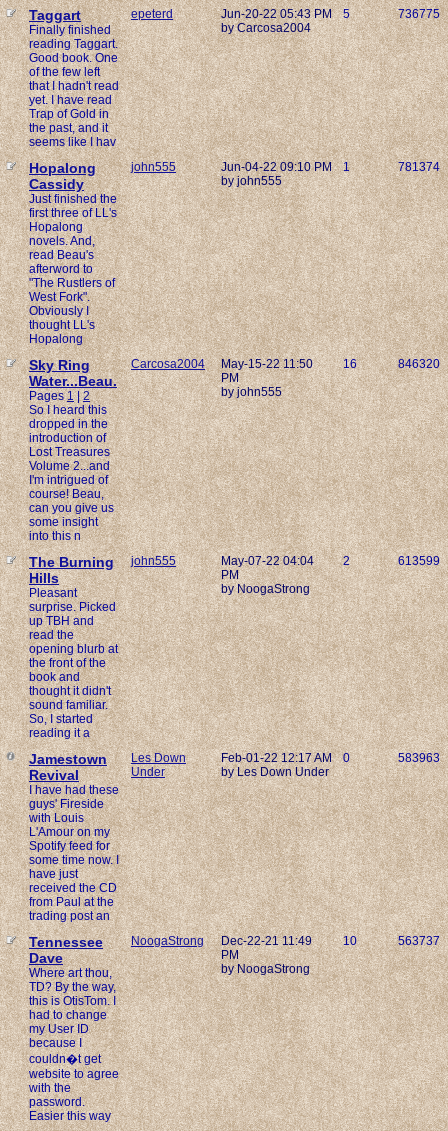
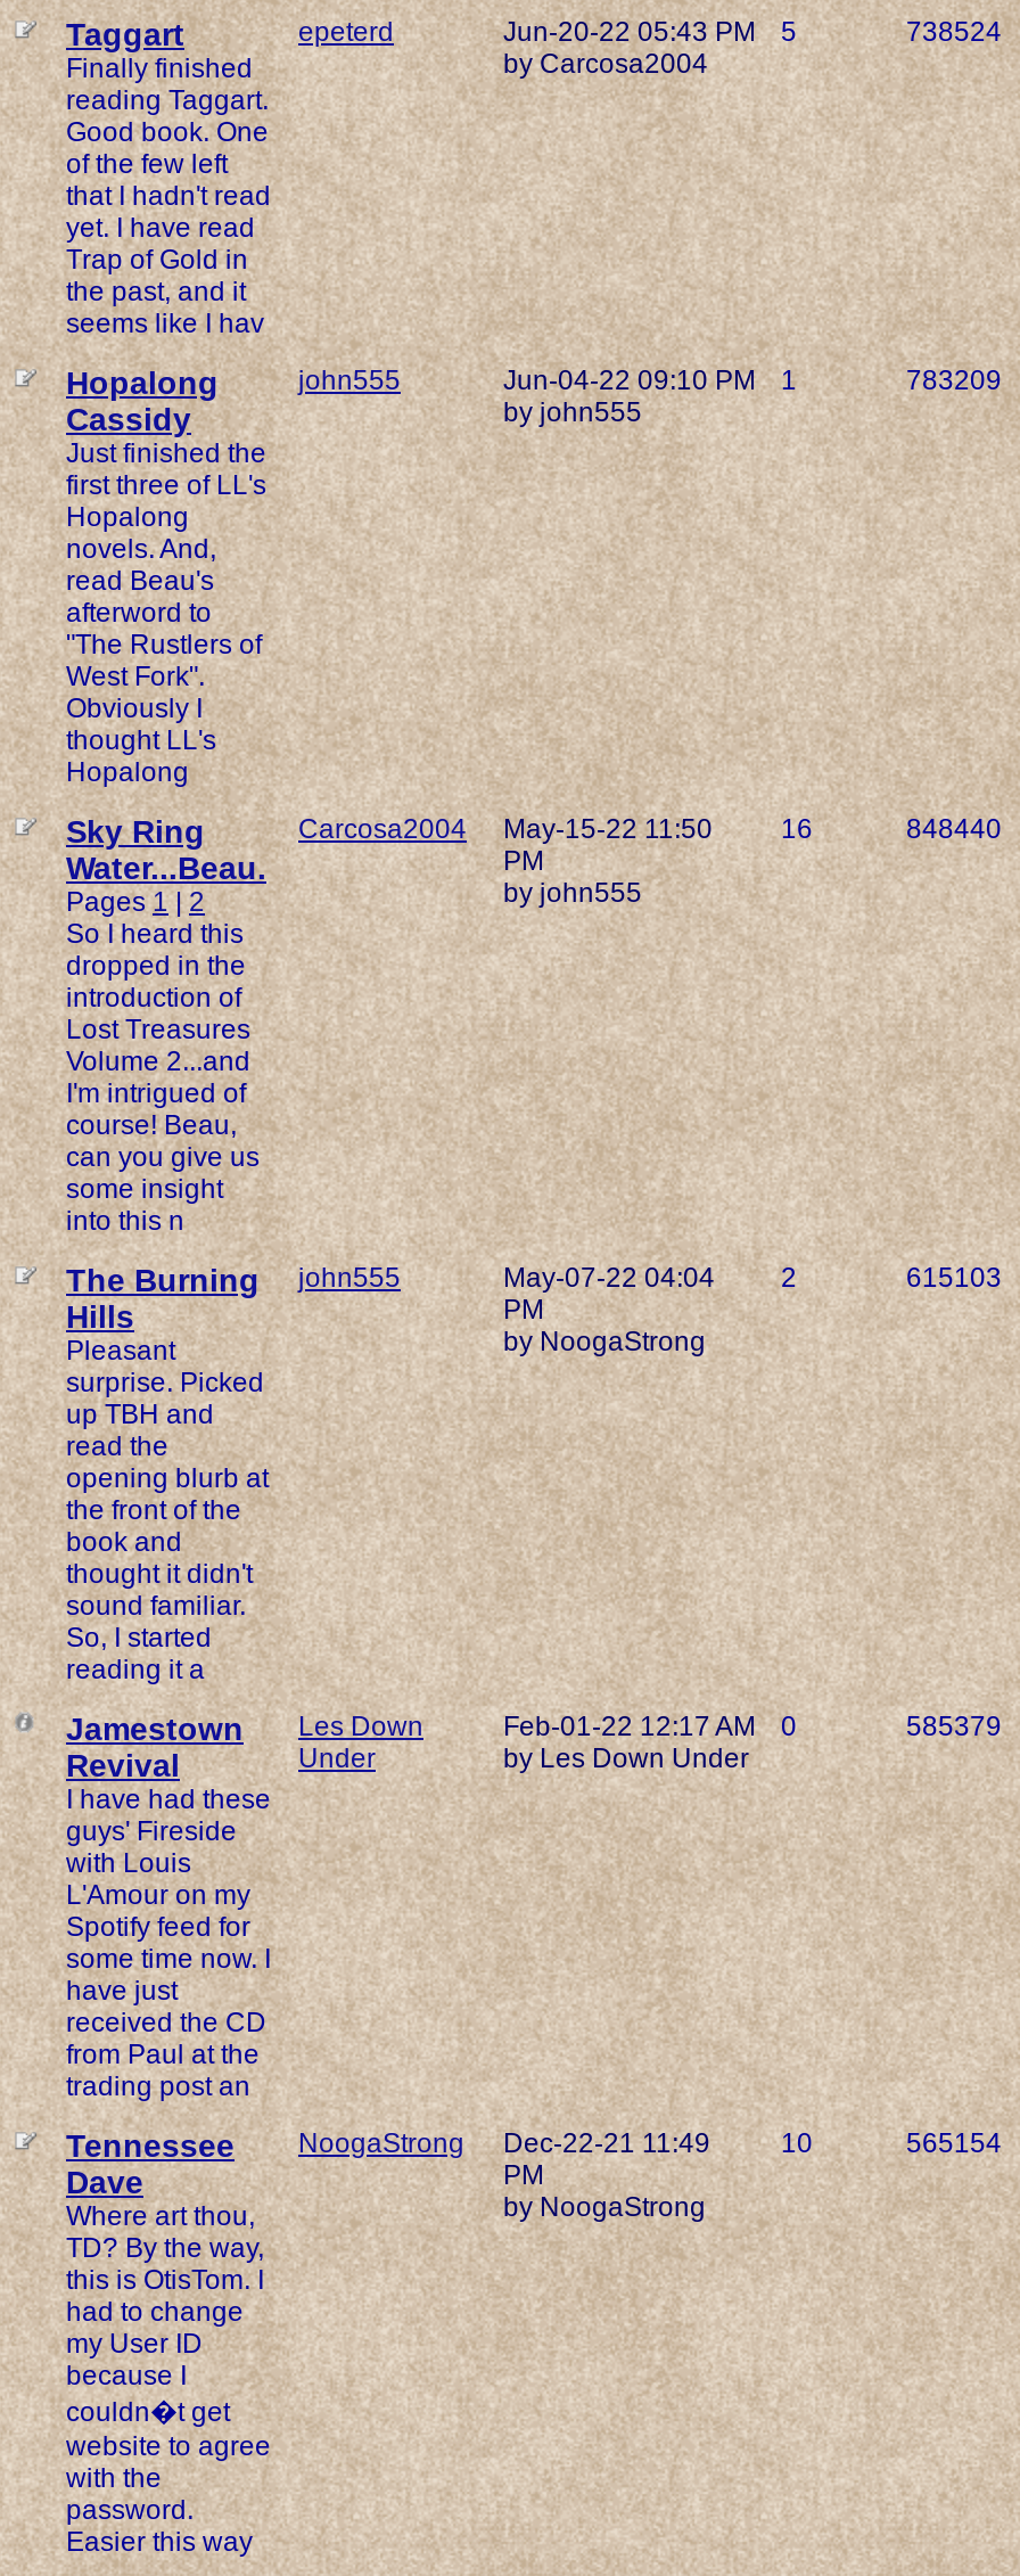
- 736775
+ 738524

- 781374
+ 783209

- 846320
+ 848440

- 613599
+ 615103

- 583963
+ 585379

- 563737
+ 565154
